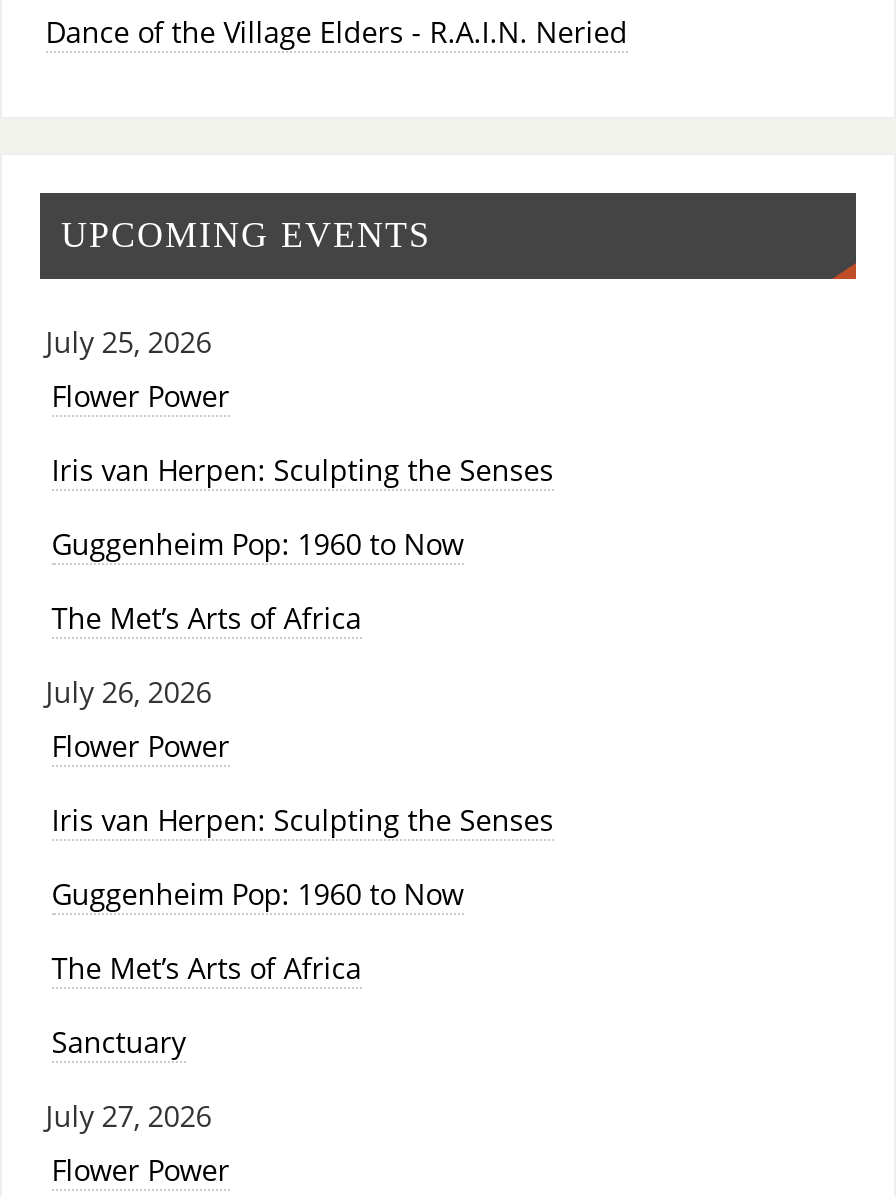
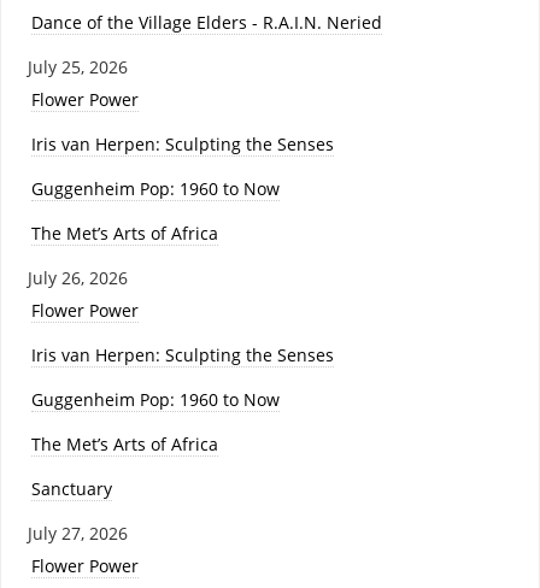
- UPCOMING EVENTS
